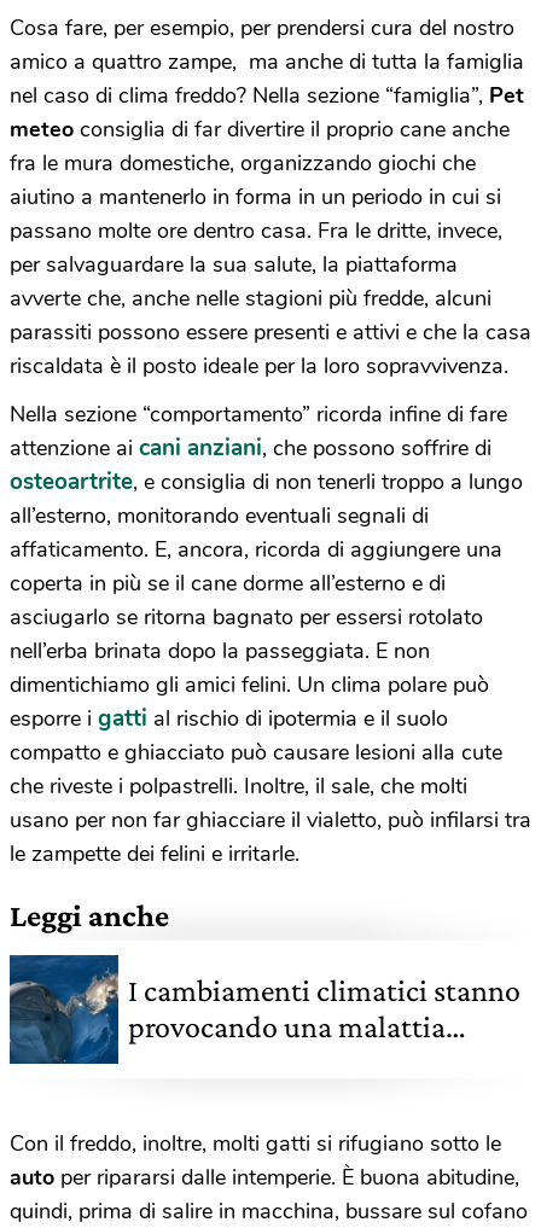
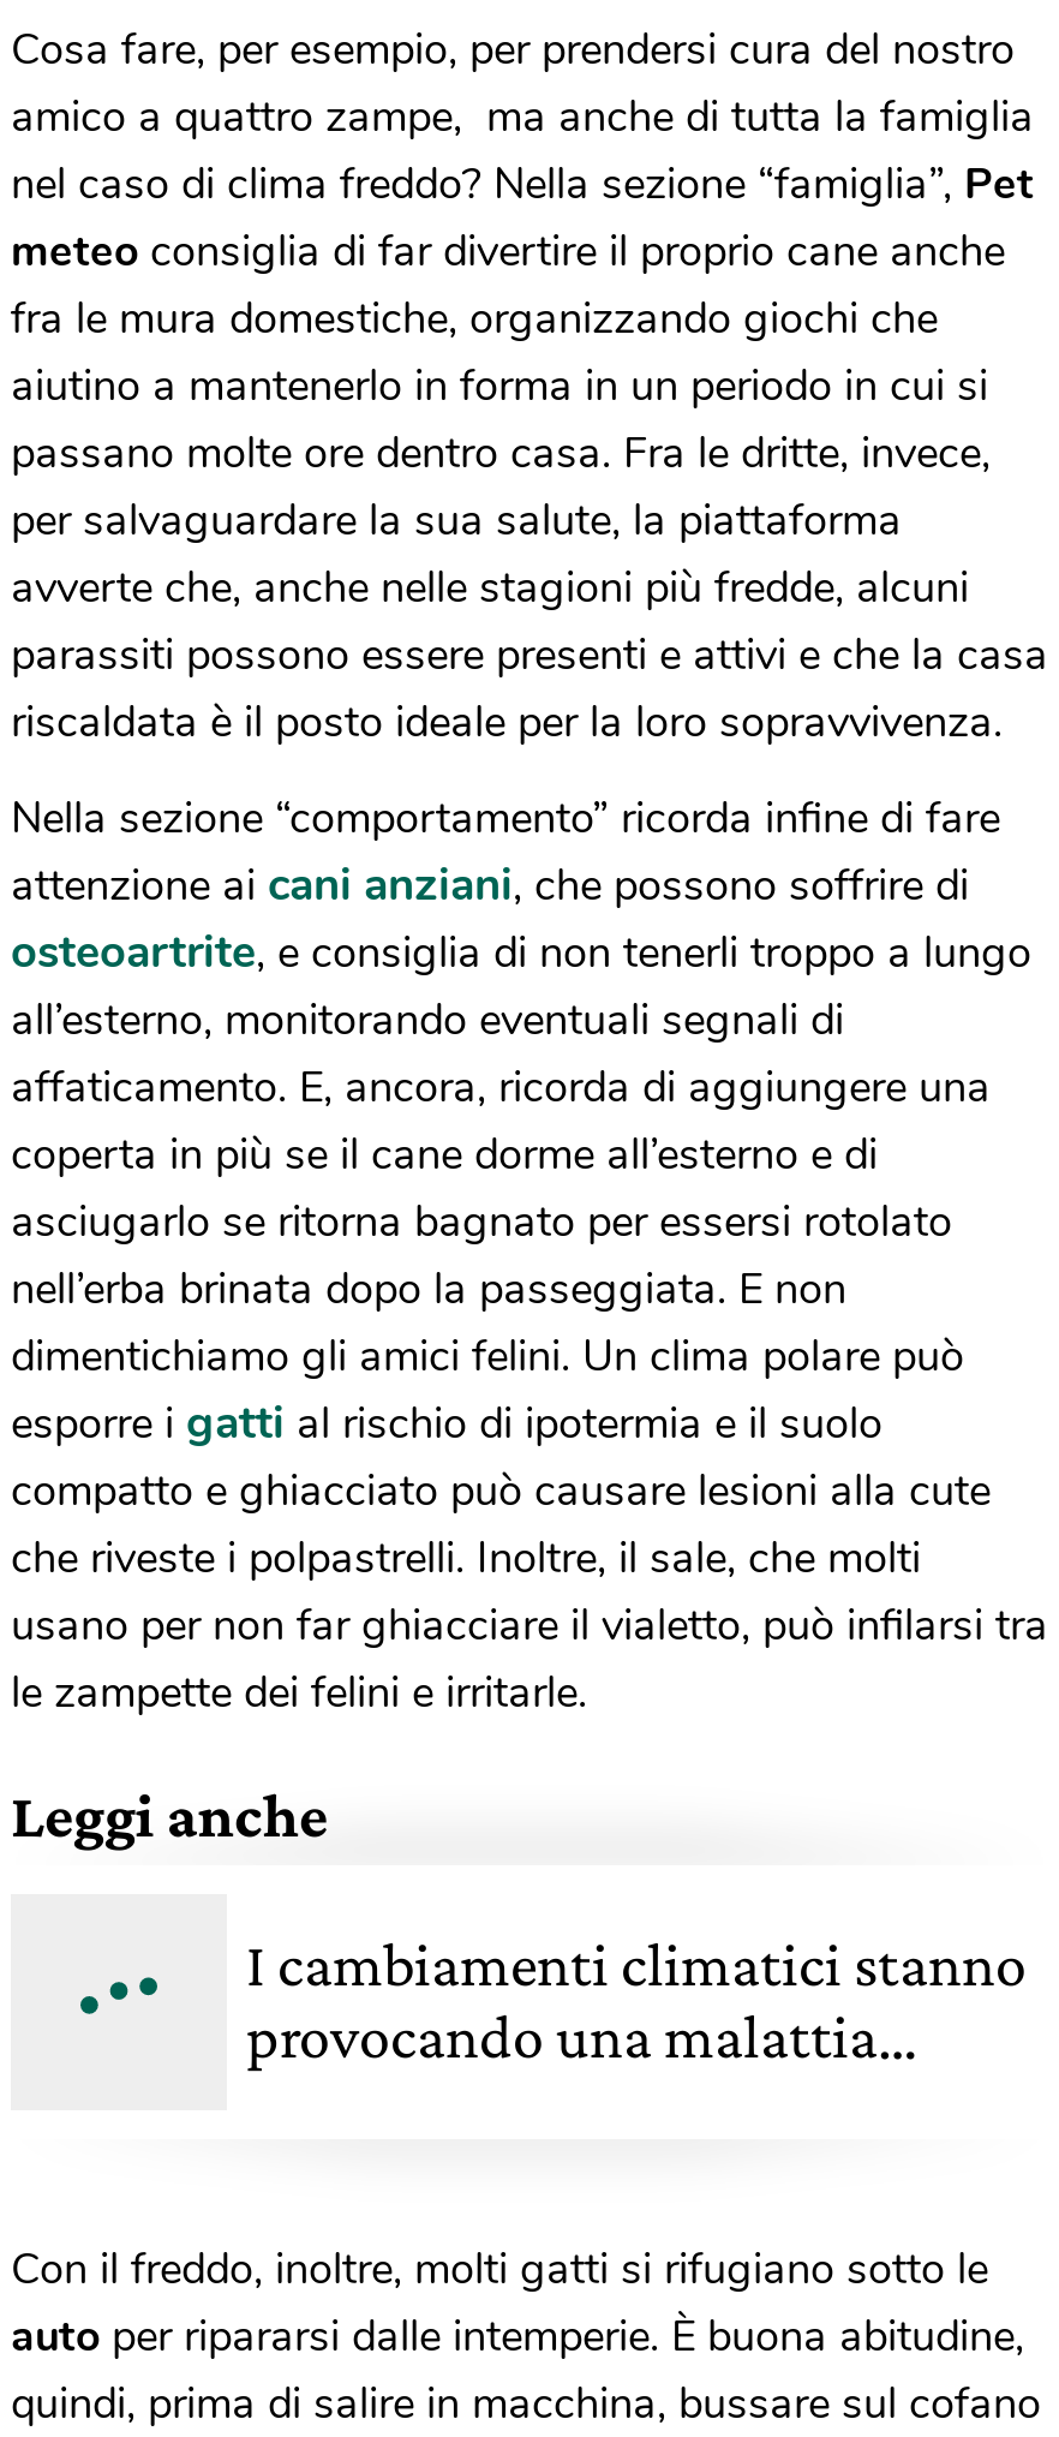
- [image]
